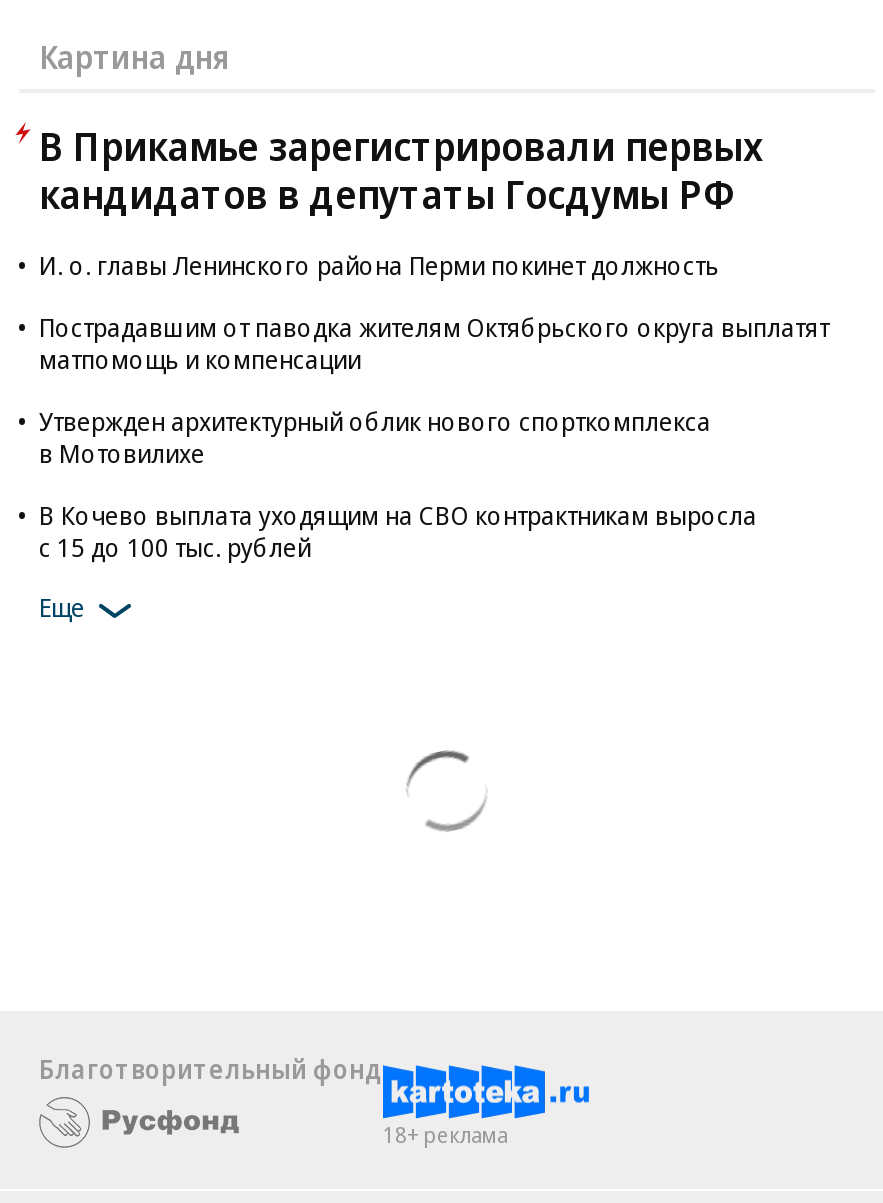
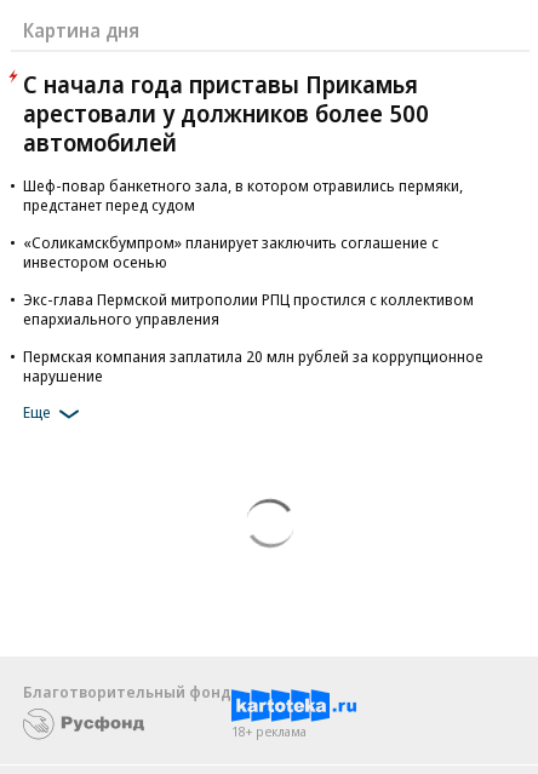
- В Прикамье зарегистрировали первых
- кандидатов в депутаты Госдумы РФ
+ С начала года приставы Прикамья
+ арестовали у должников более 500
+ автомобилей

- И. о. главы Ленинского района Перми покинет должность
+ Шеф-повар банкетного зала, в котором отравились пермяки,
+ предстанет перед судом

- Пострадавшим от паводка жителям Октябрьского округа выплатят
- матпомощь и компенсации
+ «Соликамскбумпром» планирует заключить соглашение с
+ инвестором осенью

- Утвержден архитектурный облик нового спорткомплекса
- в Мотовилихе
+ Экс-глава Пермской митрополии РПЦ простился с коллективом
+ епархиального управления

- В Кочево выплата уходящим на СВО контрактникам выросла
- с 15 до 100 тыс. рублей
+ Пермская компания заплатила 20 млн рублей за коррупционное
+ нарушение
